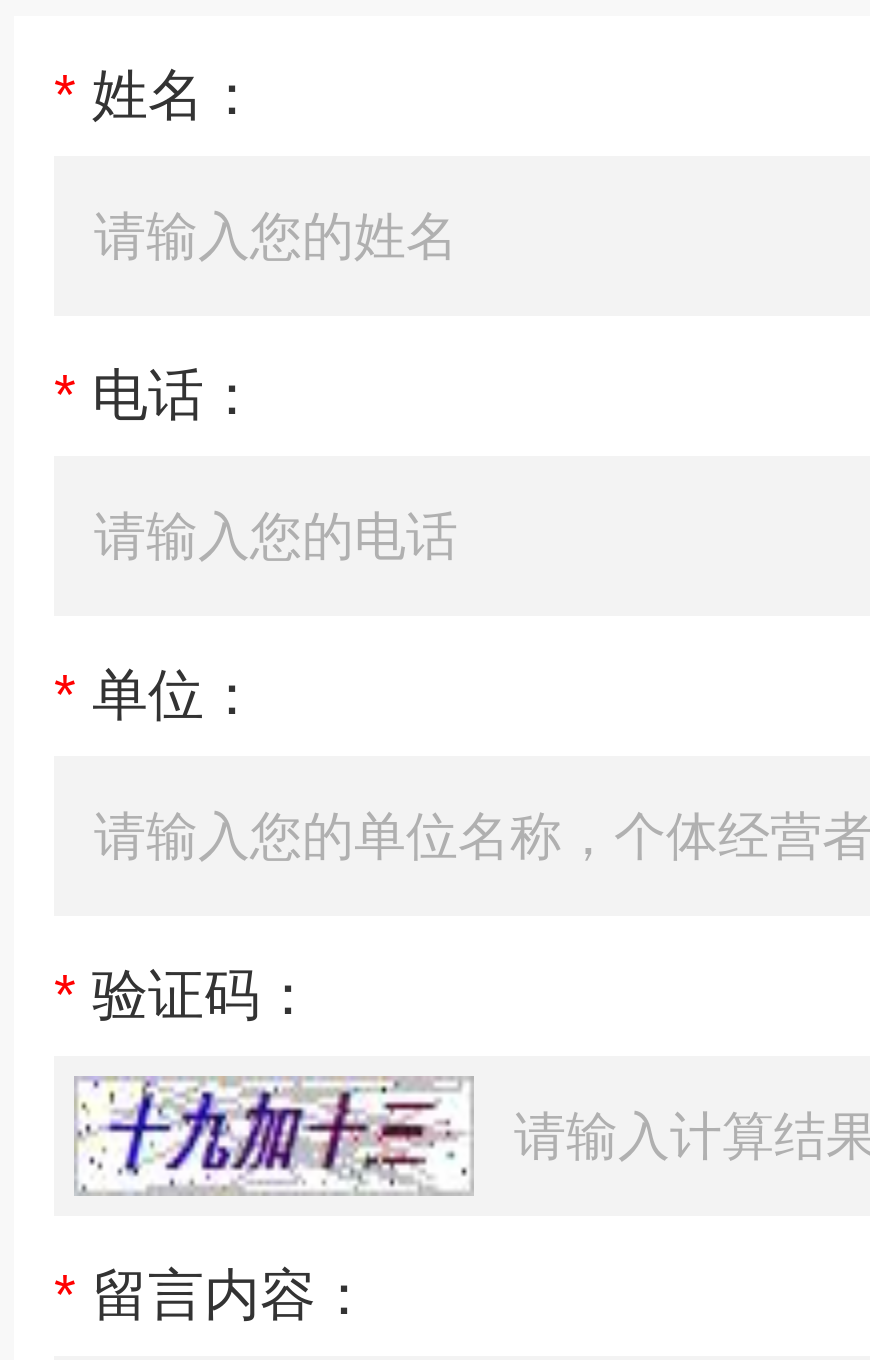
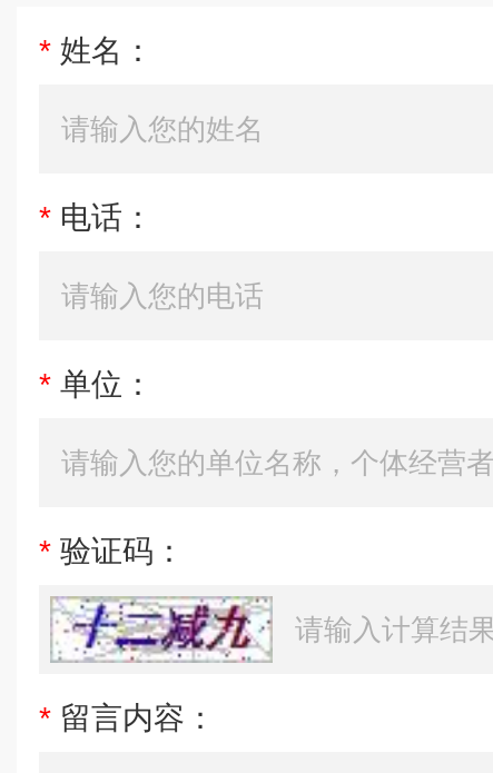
- [image]
+ [image]
